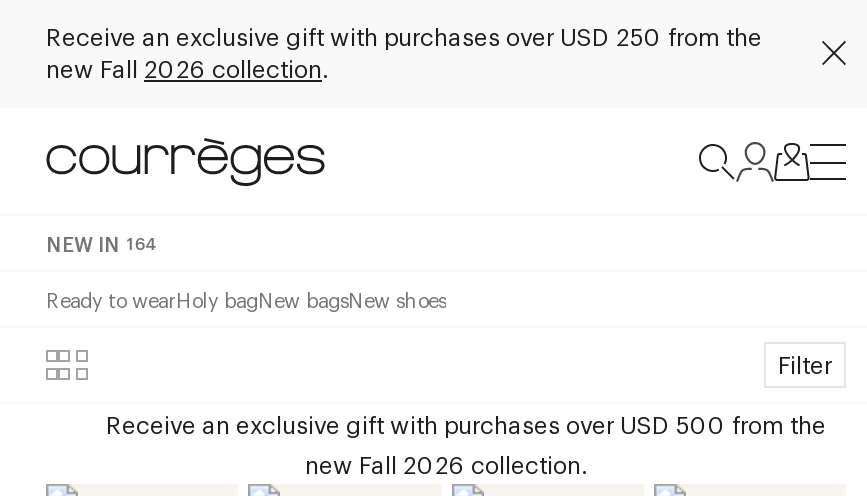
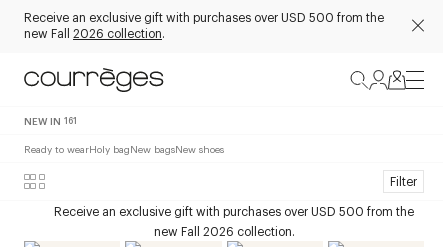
- Receive an exclusive gift with purchases over USD 250 from the
+ Receive an exclusive gift with purchases over USD 500 from the

- NEW IN 164
+ NEW IN 161
